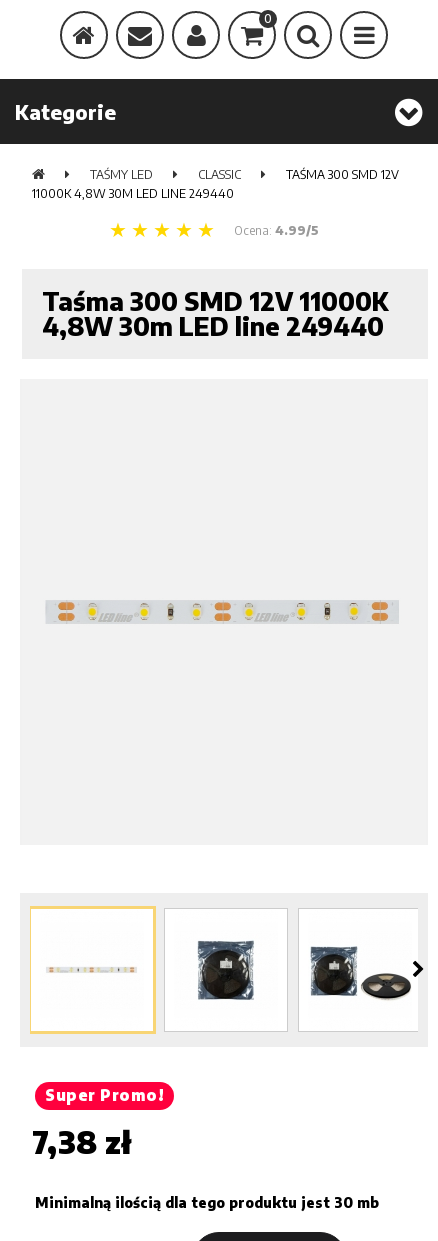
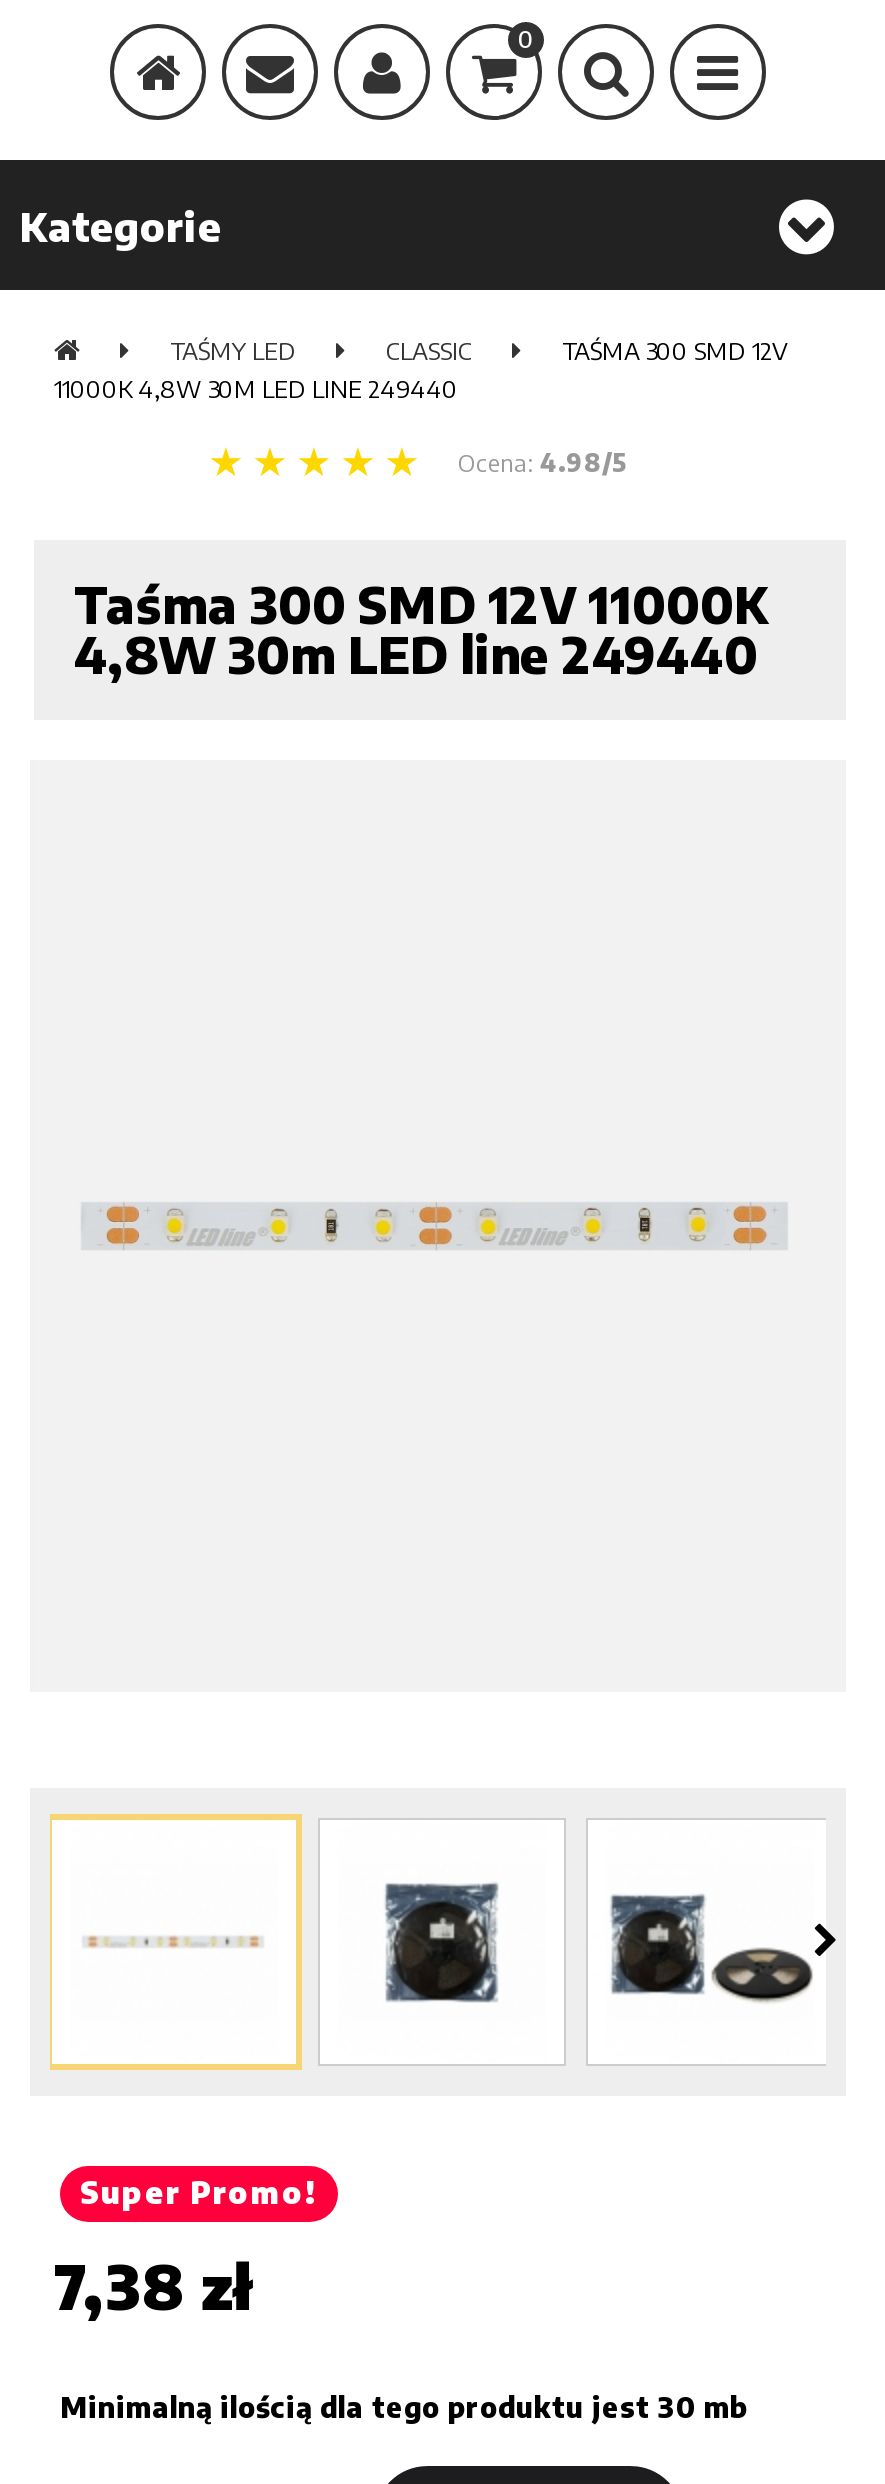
- Ocena: 4.99/5
+ Ocena: 4.98/5
